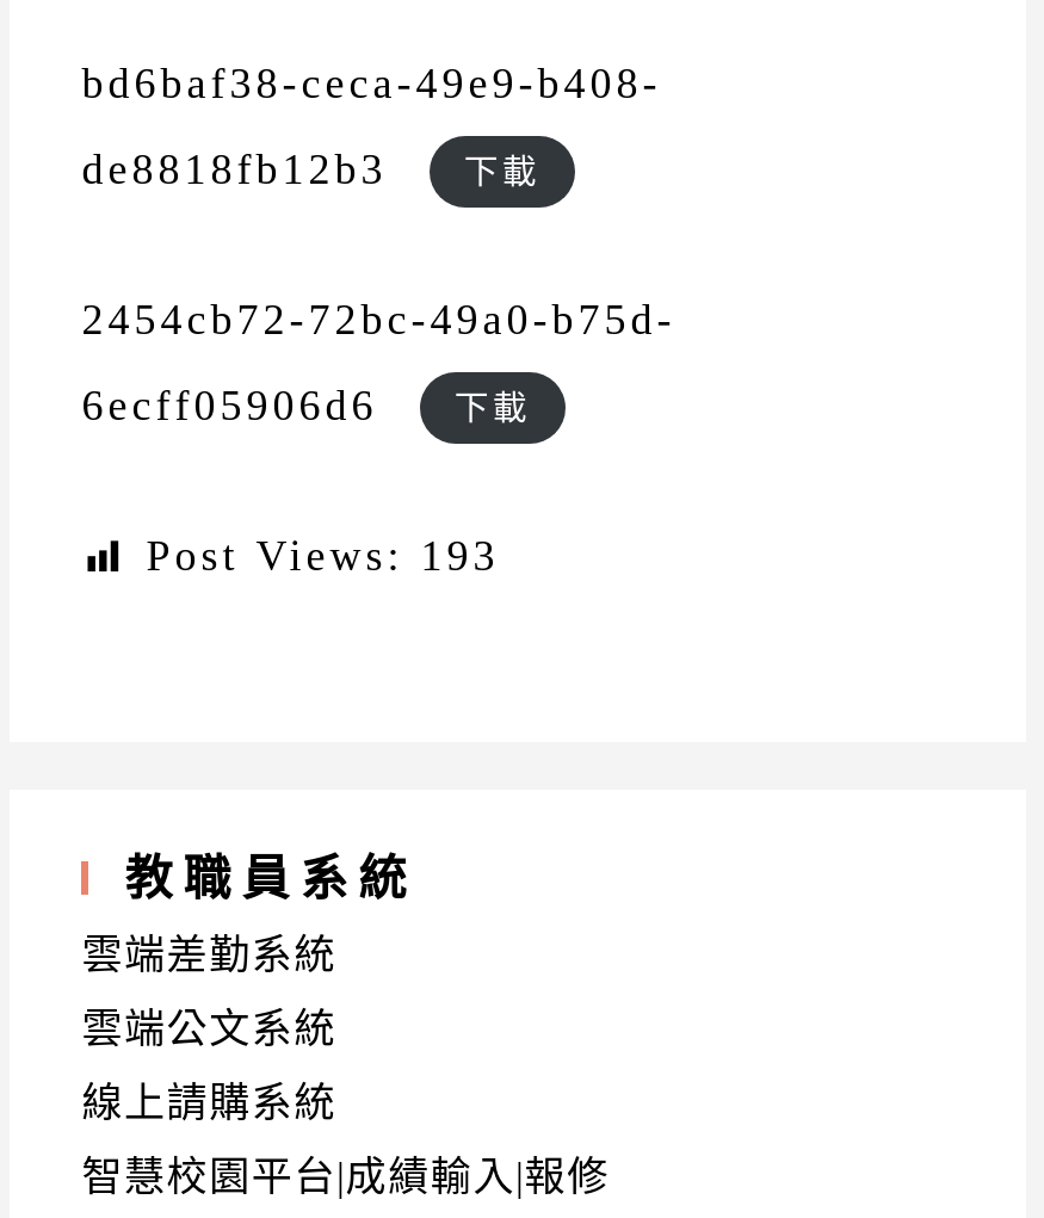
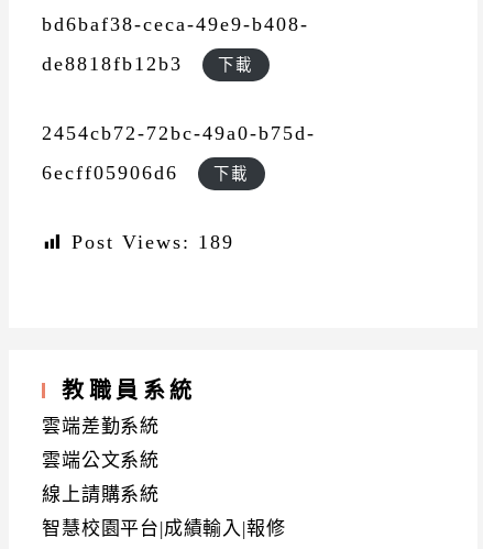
- Post Views: 193
+ Post Views: 189
